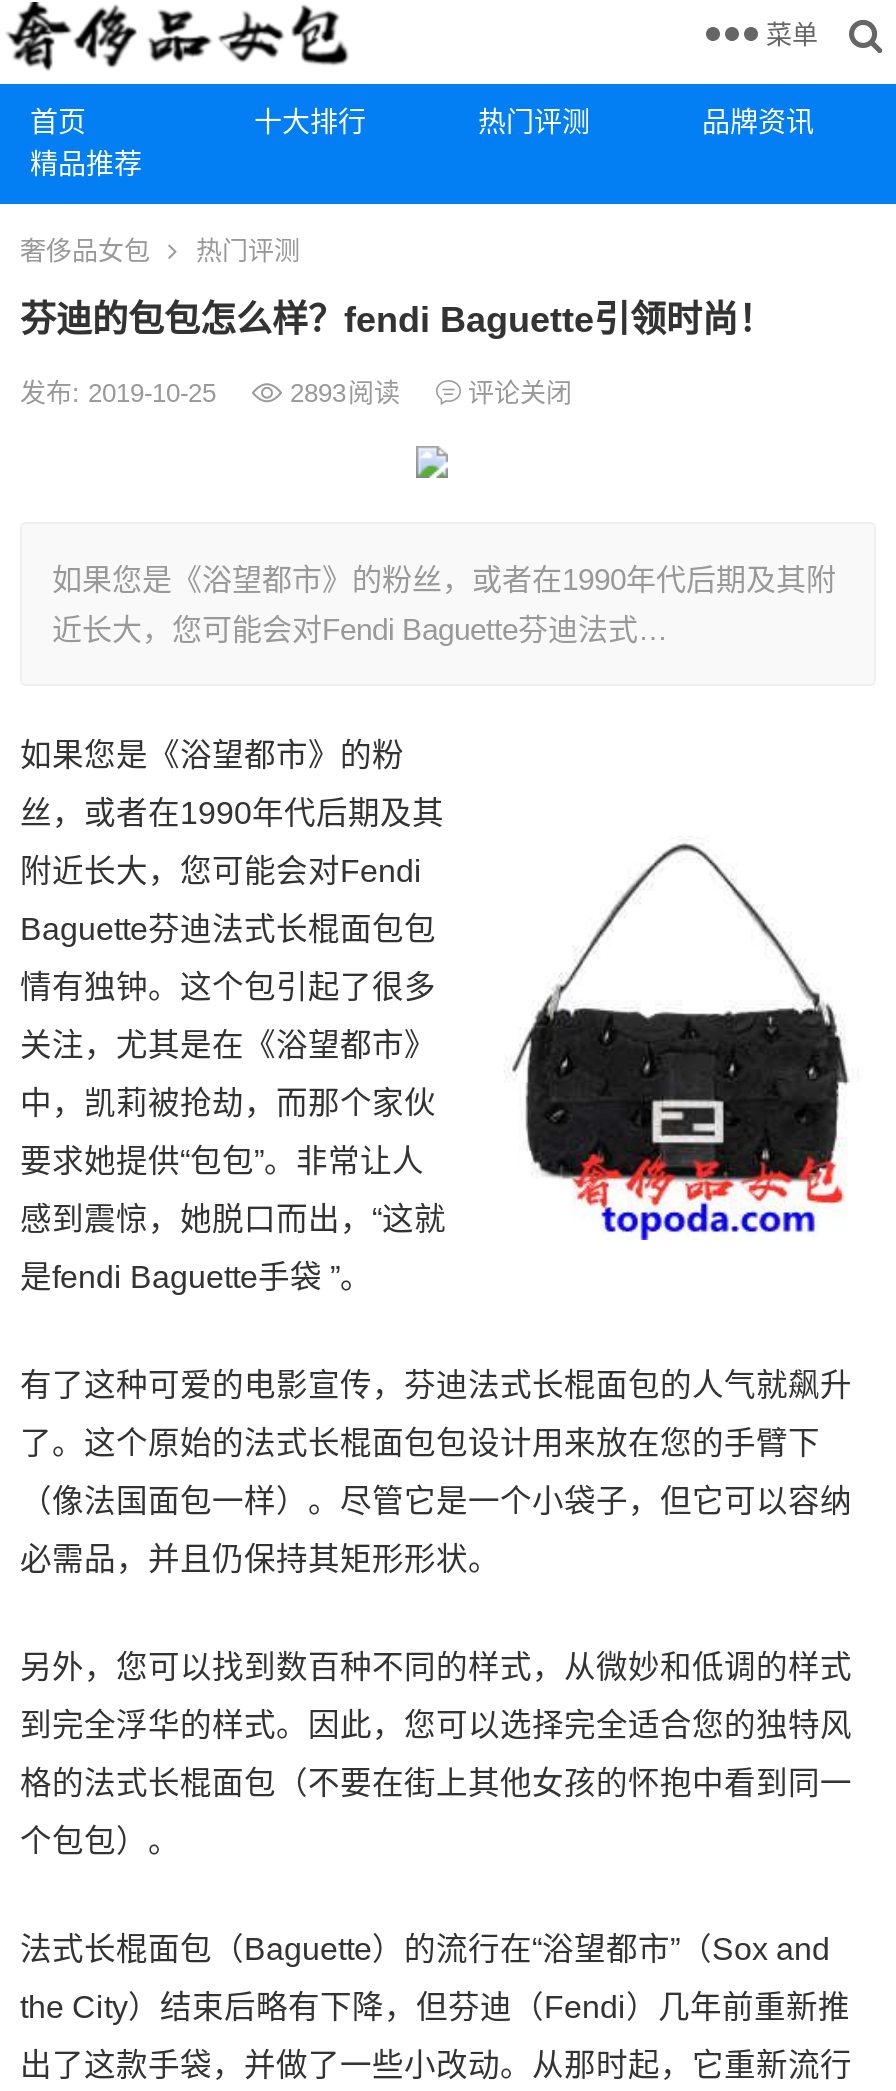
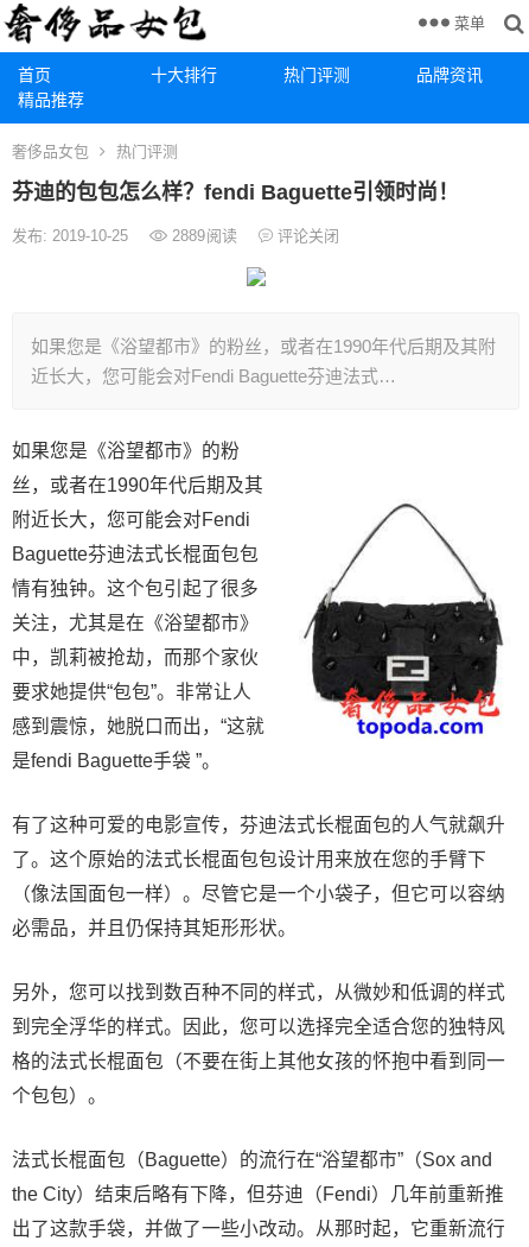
- 发布: 2019-10-25 2893阅读 评论关闭
+ 发布: 2019-10-25 2889阅读 评论关闭
